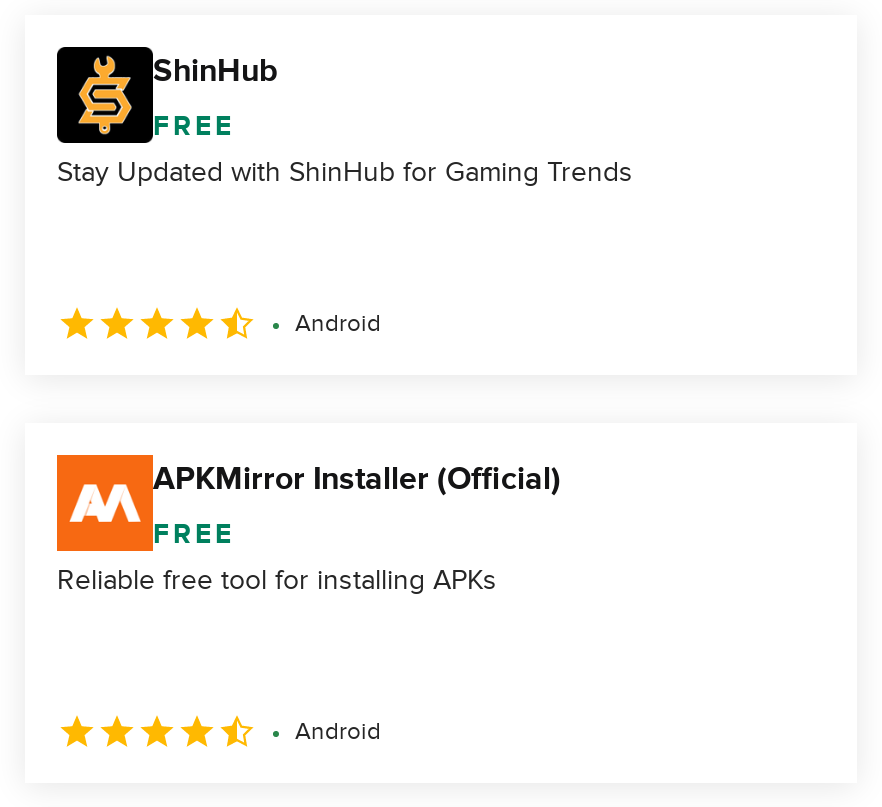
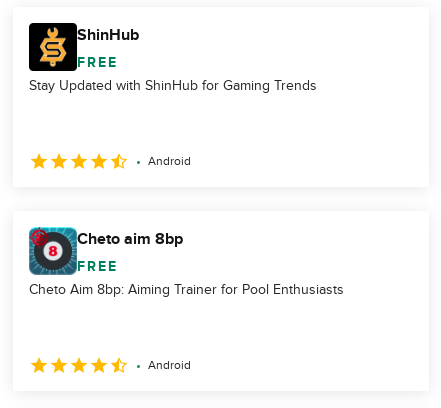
- [image]
- APKMirror Installer (Official)
+ [image]
+ Cheto aim 8bp

- Reliable free tool for installing APKs
+ Cheto Aim 8bp: Aiming Trainer for Pool Enthusiasts
